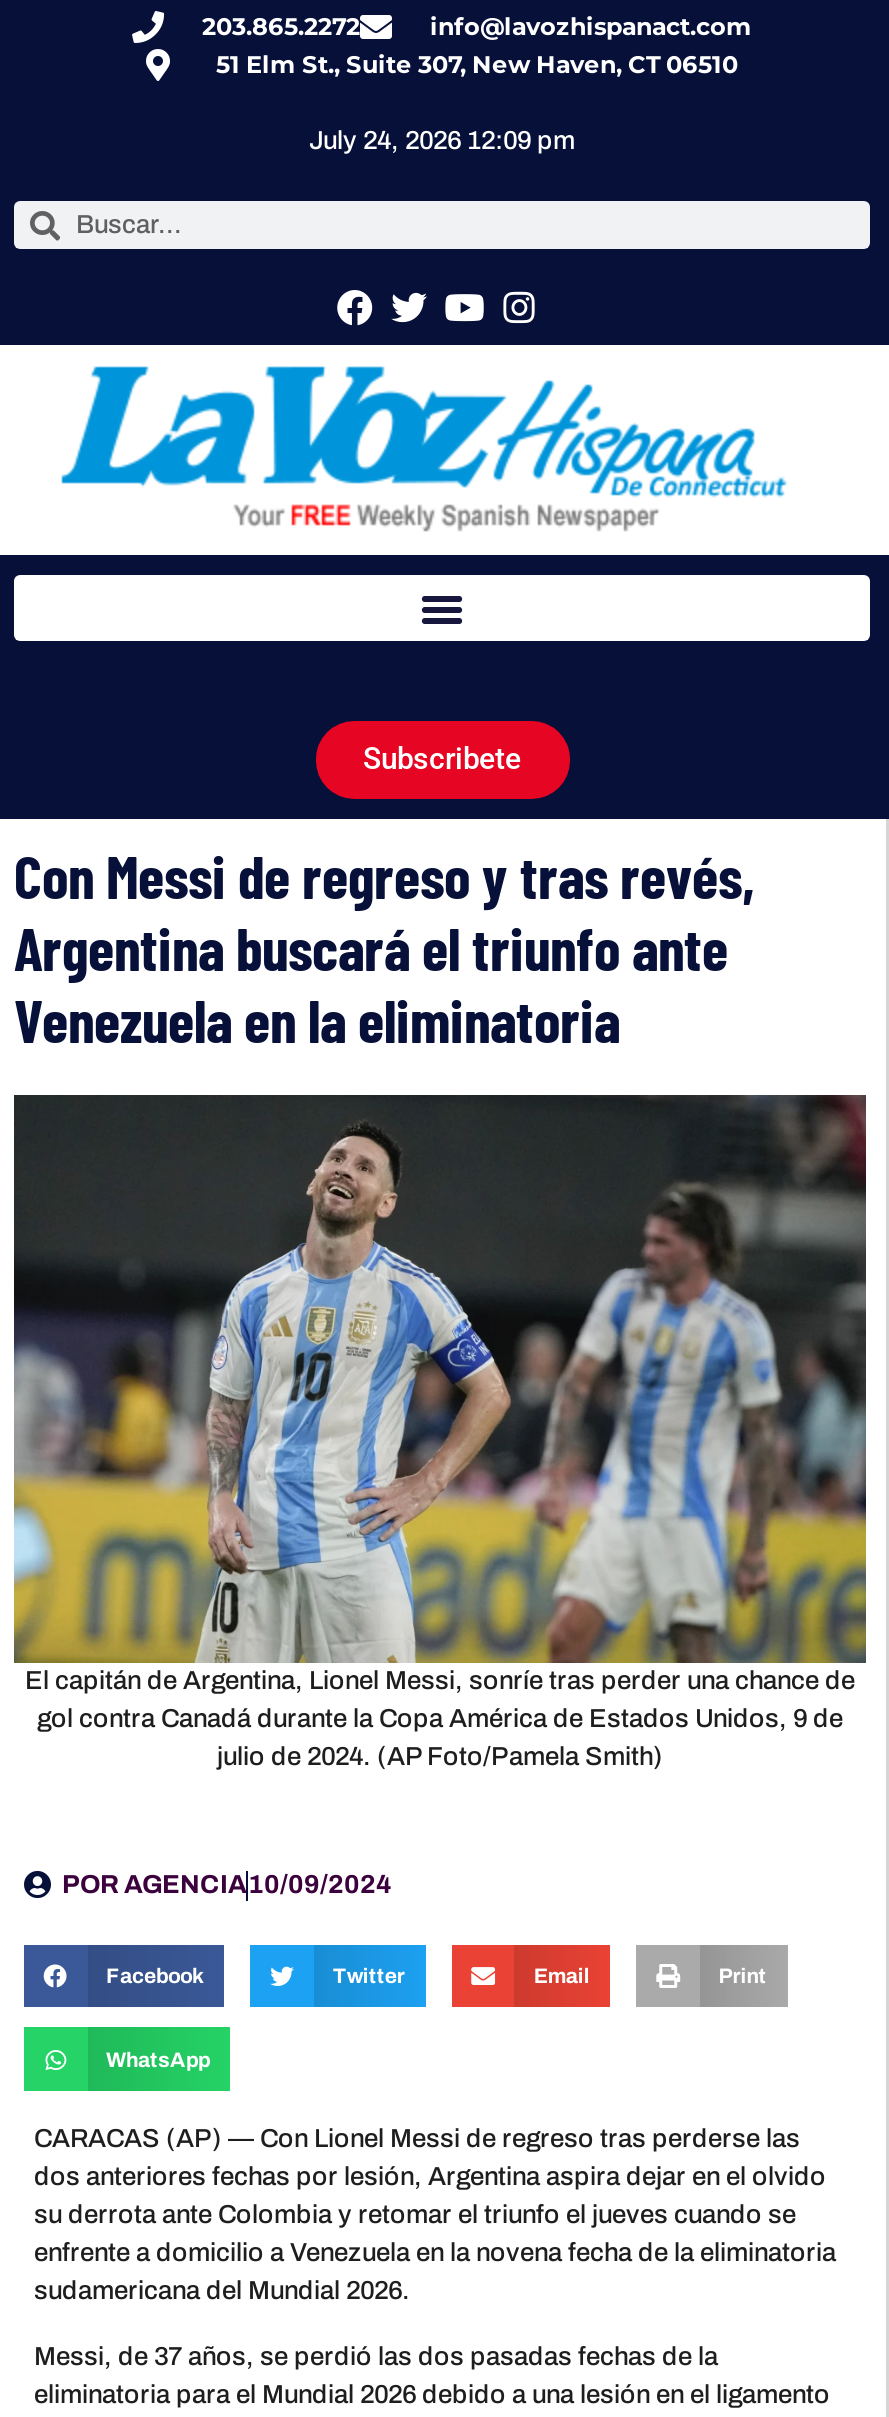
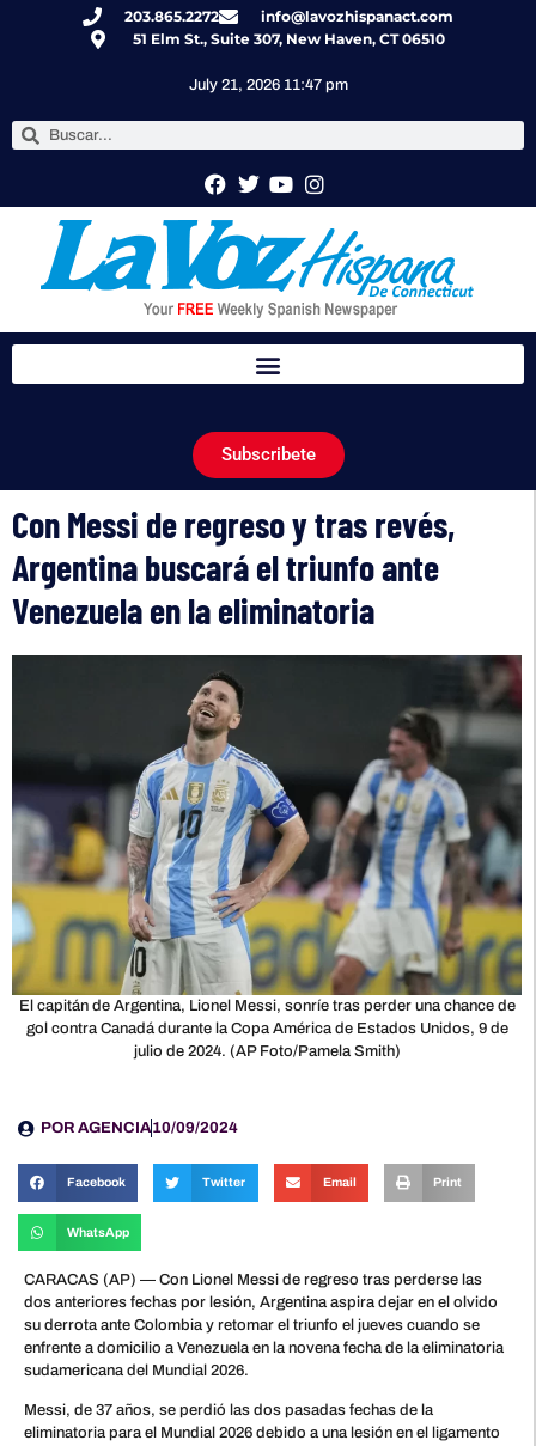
- July 24, 2026 12:09 pm
+ July 21, 2026 11:47 pm
